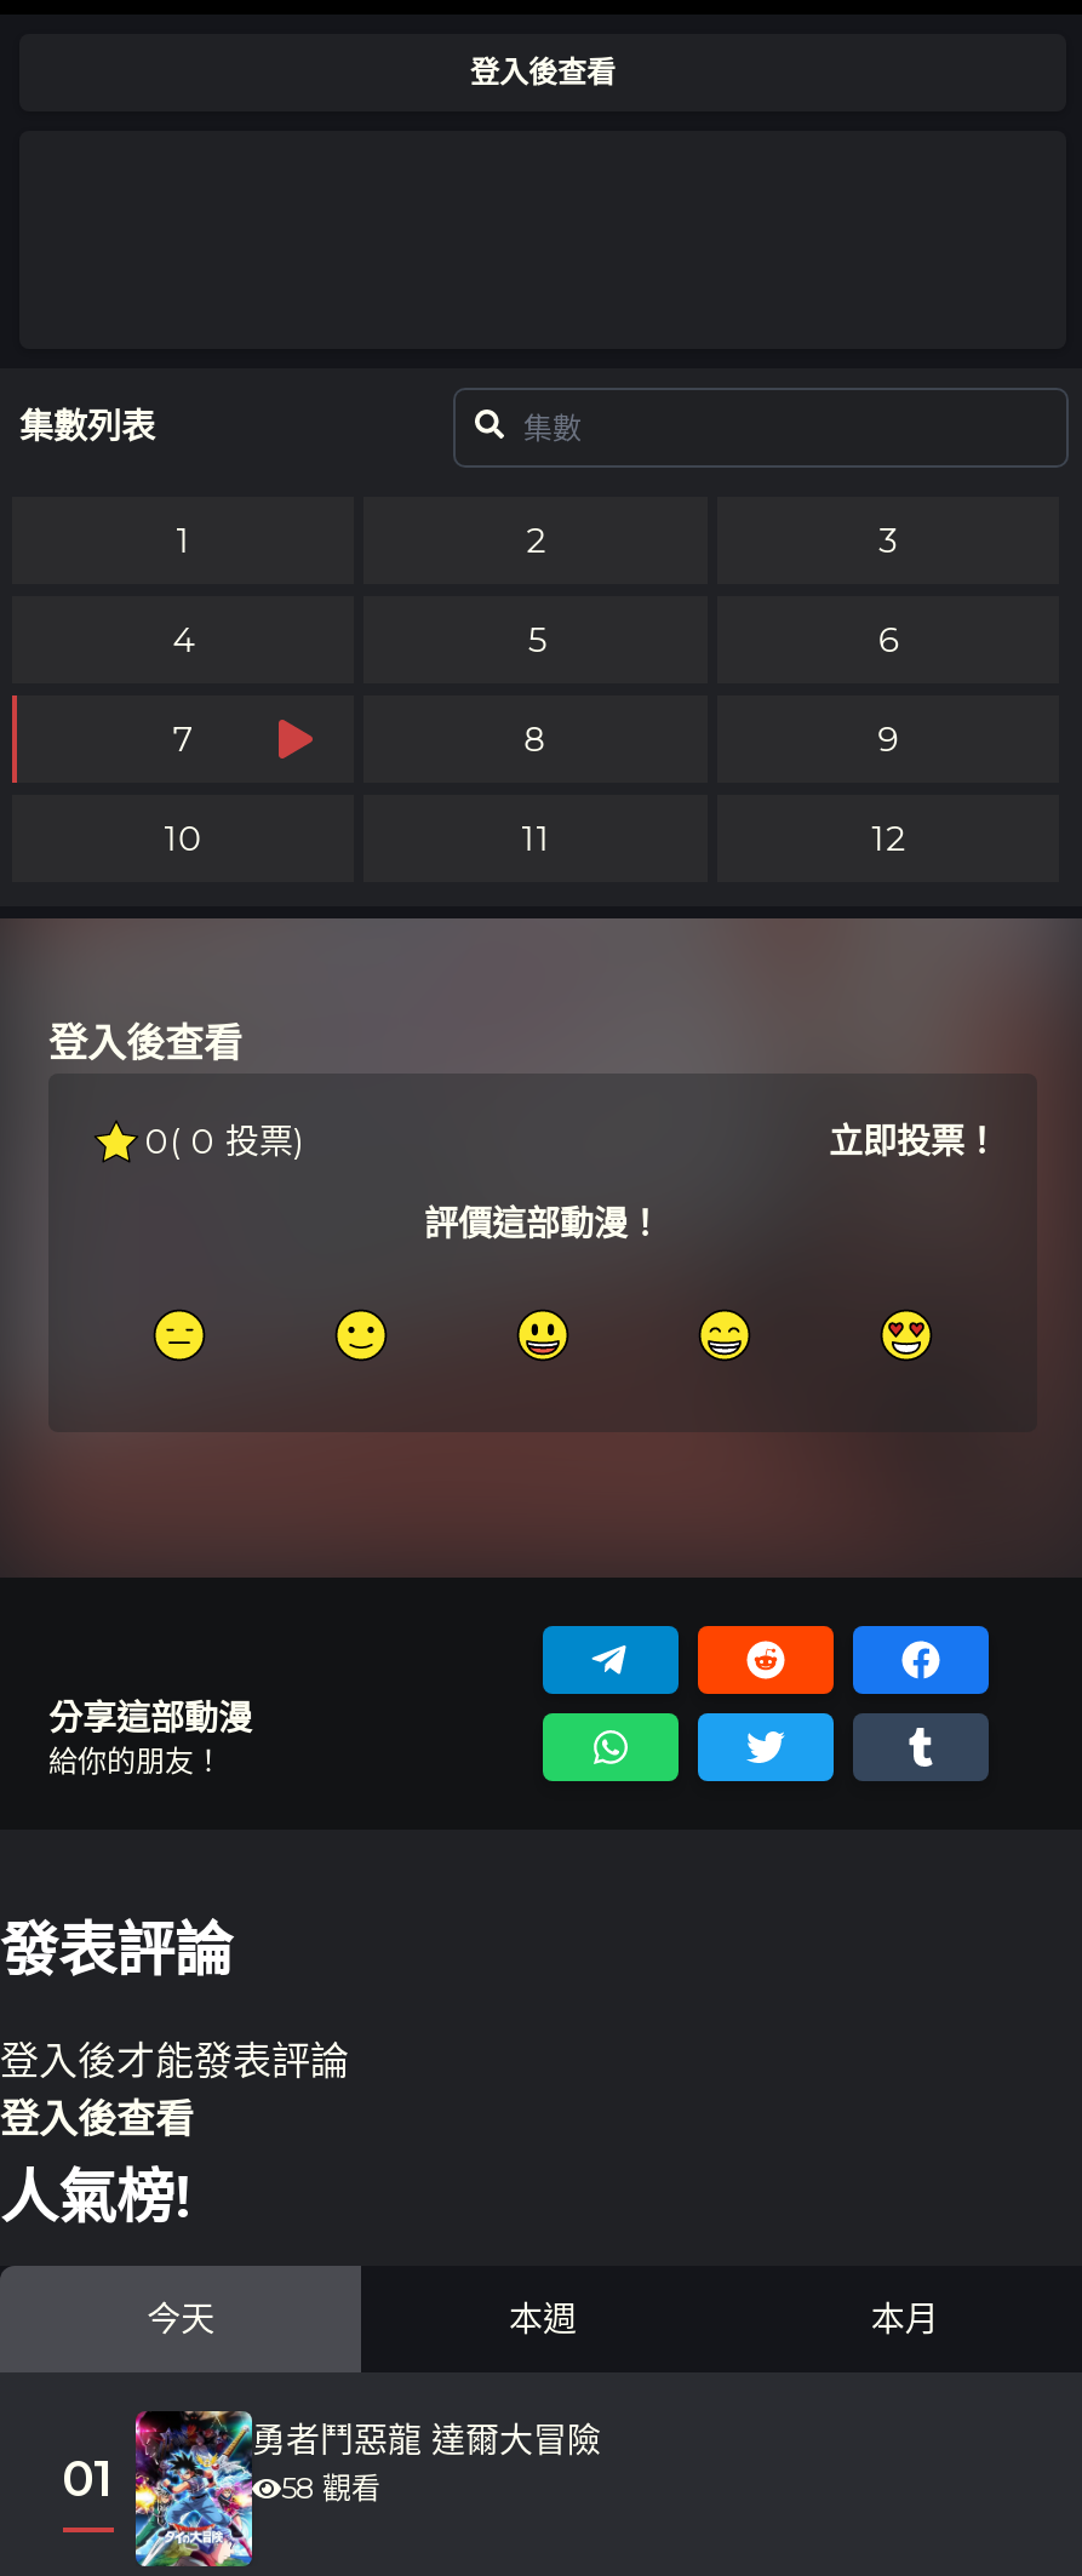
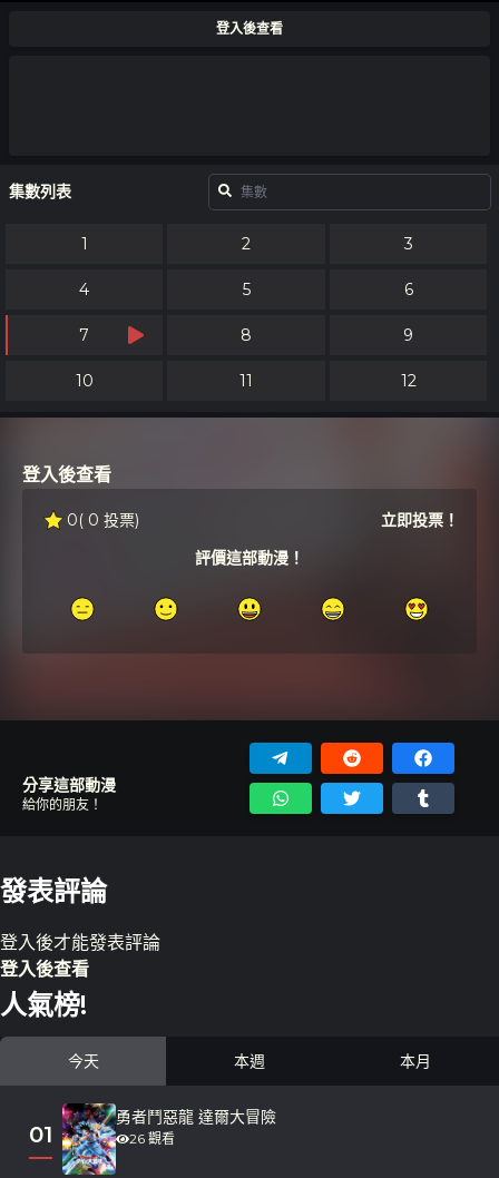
- 58 觀看
+ 26 觀看
